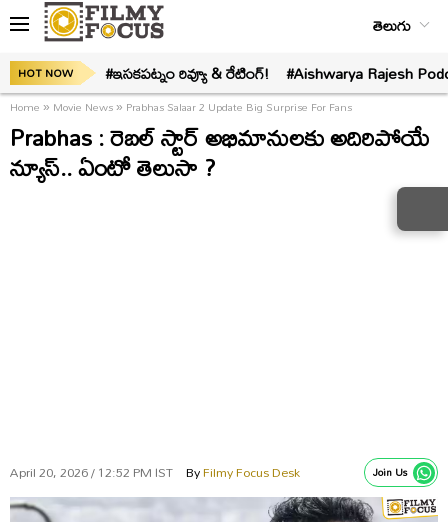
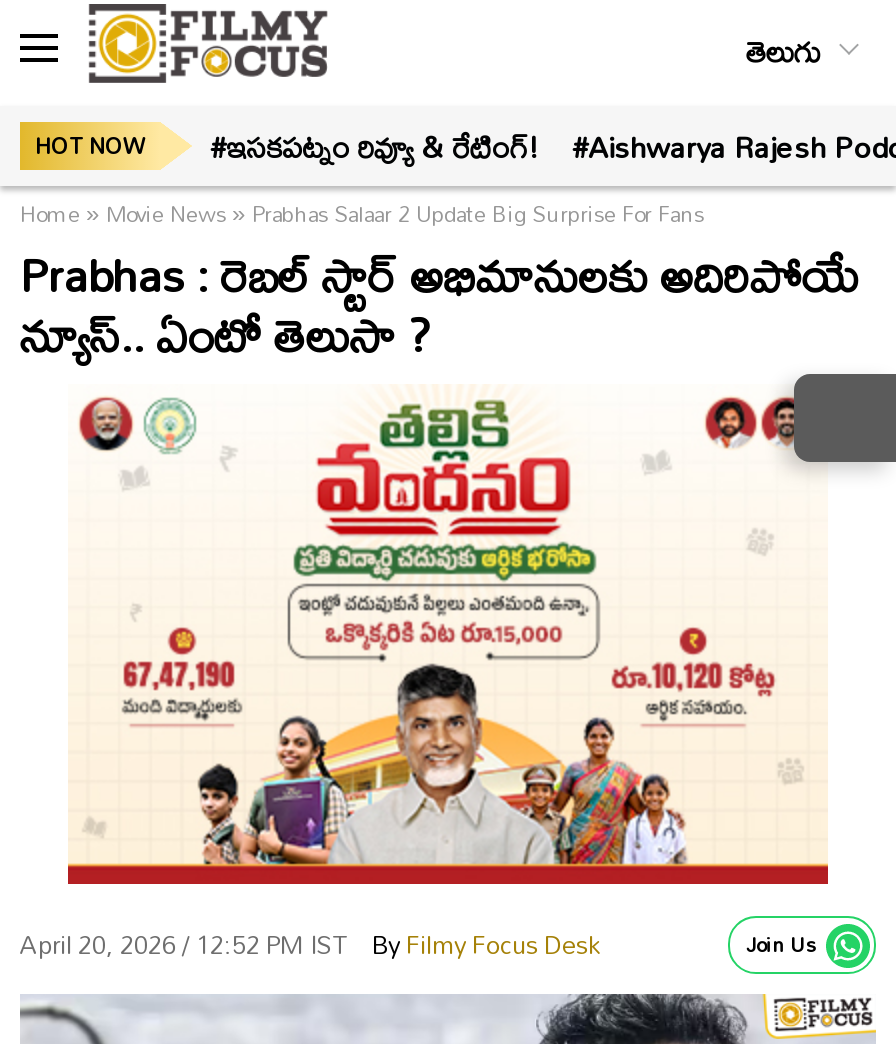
+ [image]
